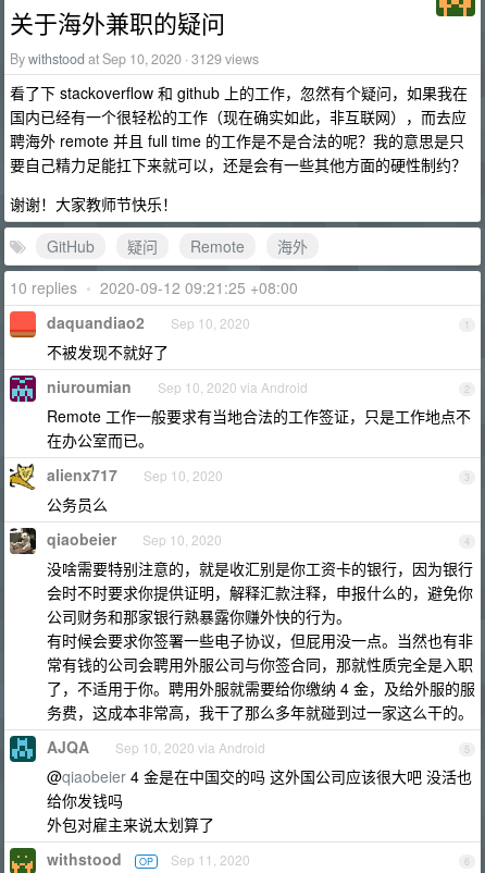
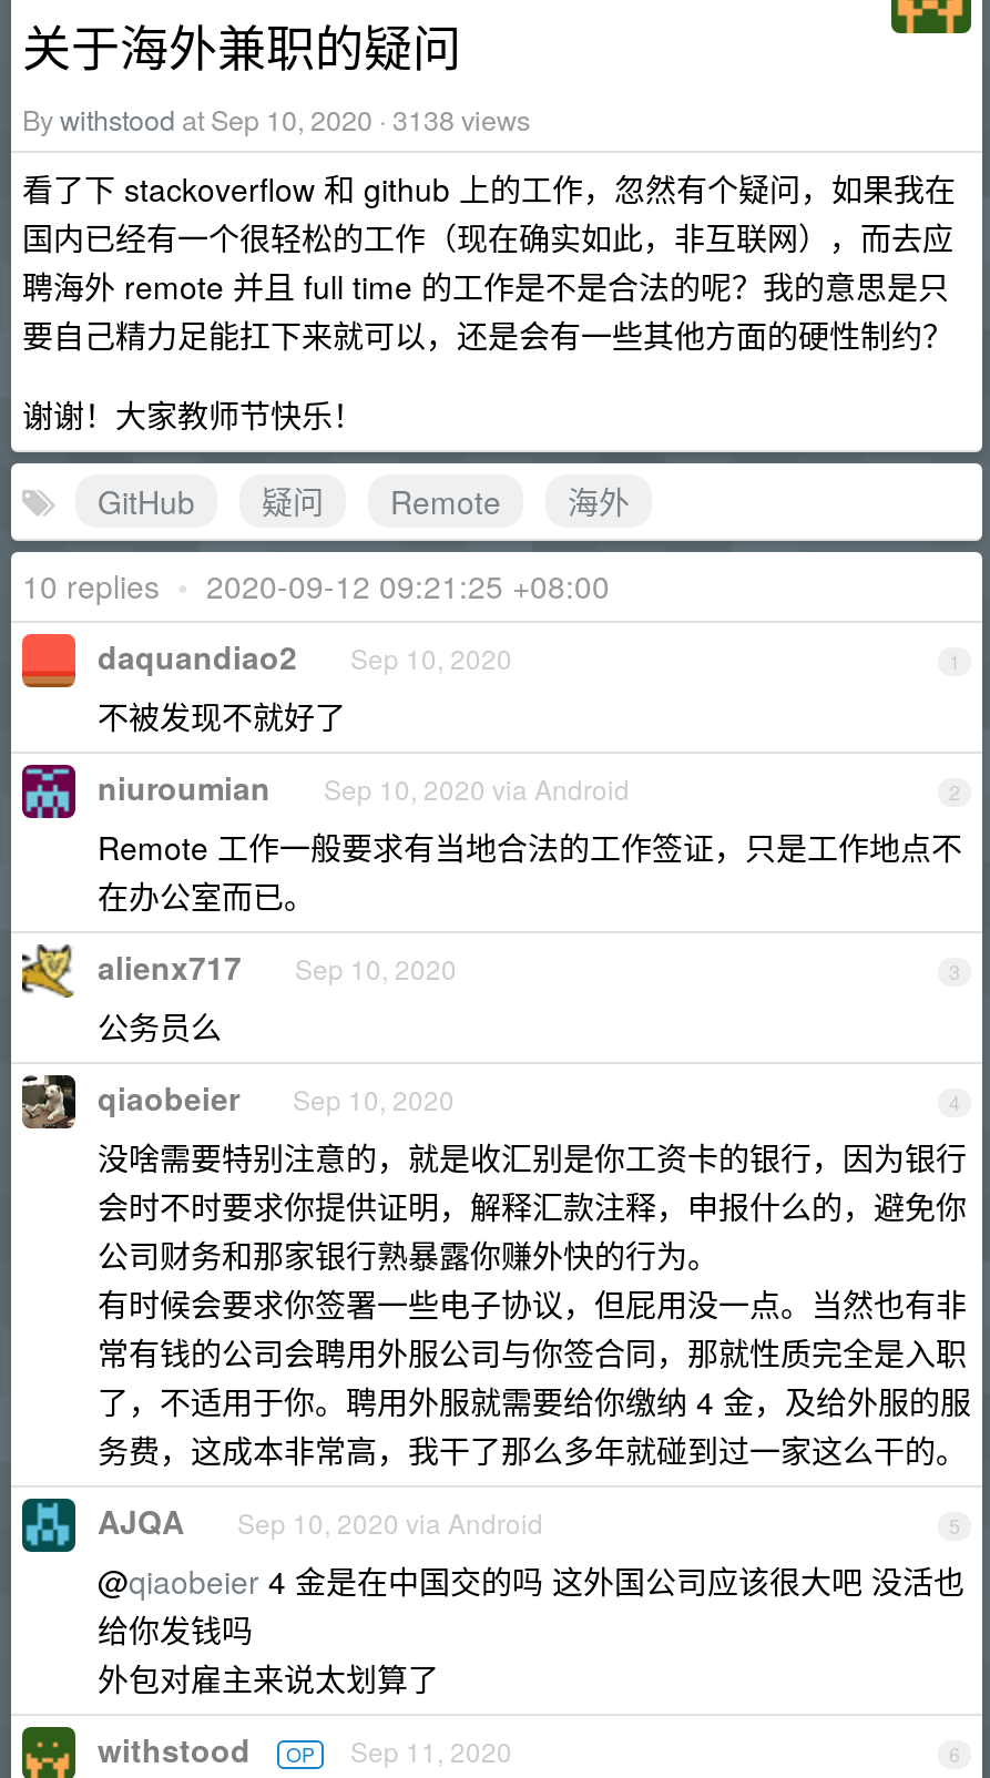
- Bywithstood at Sep 10, 2020 · 3129 views
+ Bywithstood at Sep 10, 2020 · 3138 views
